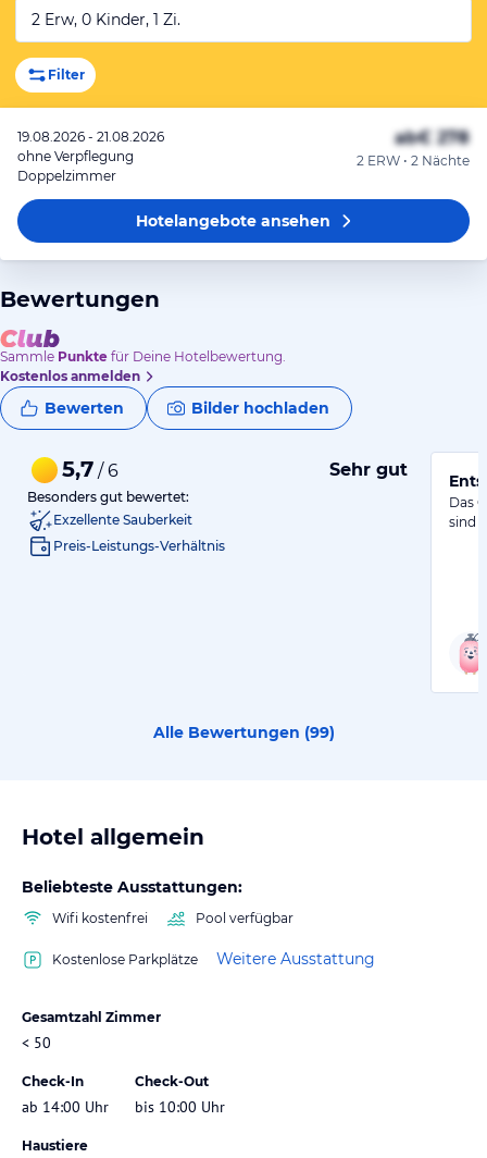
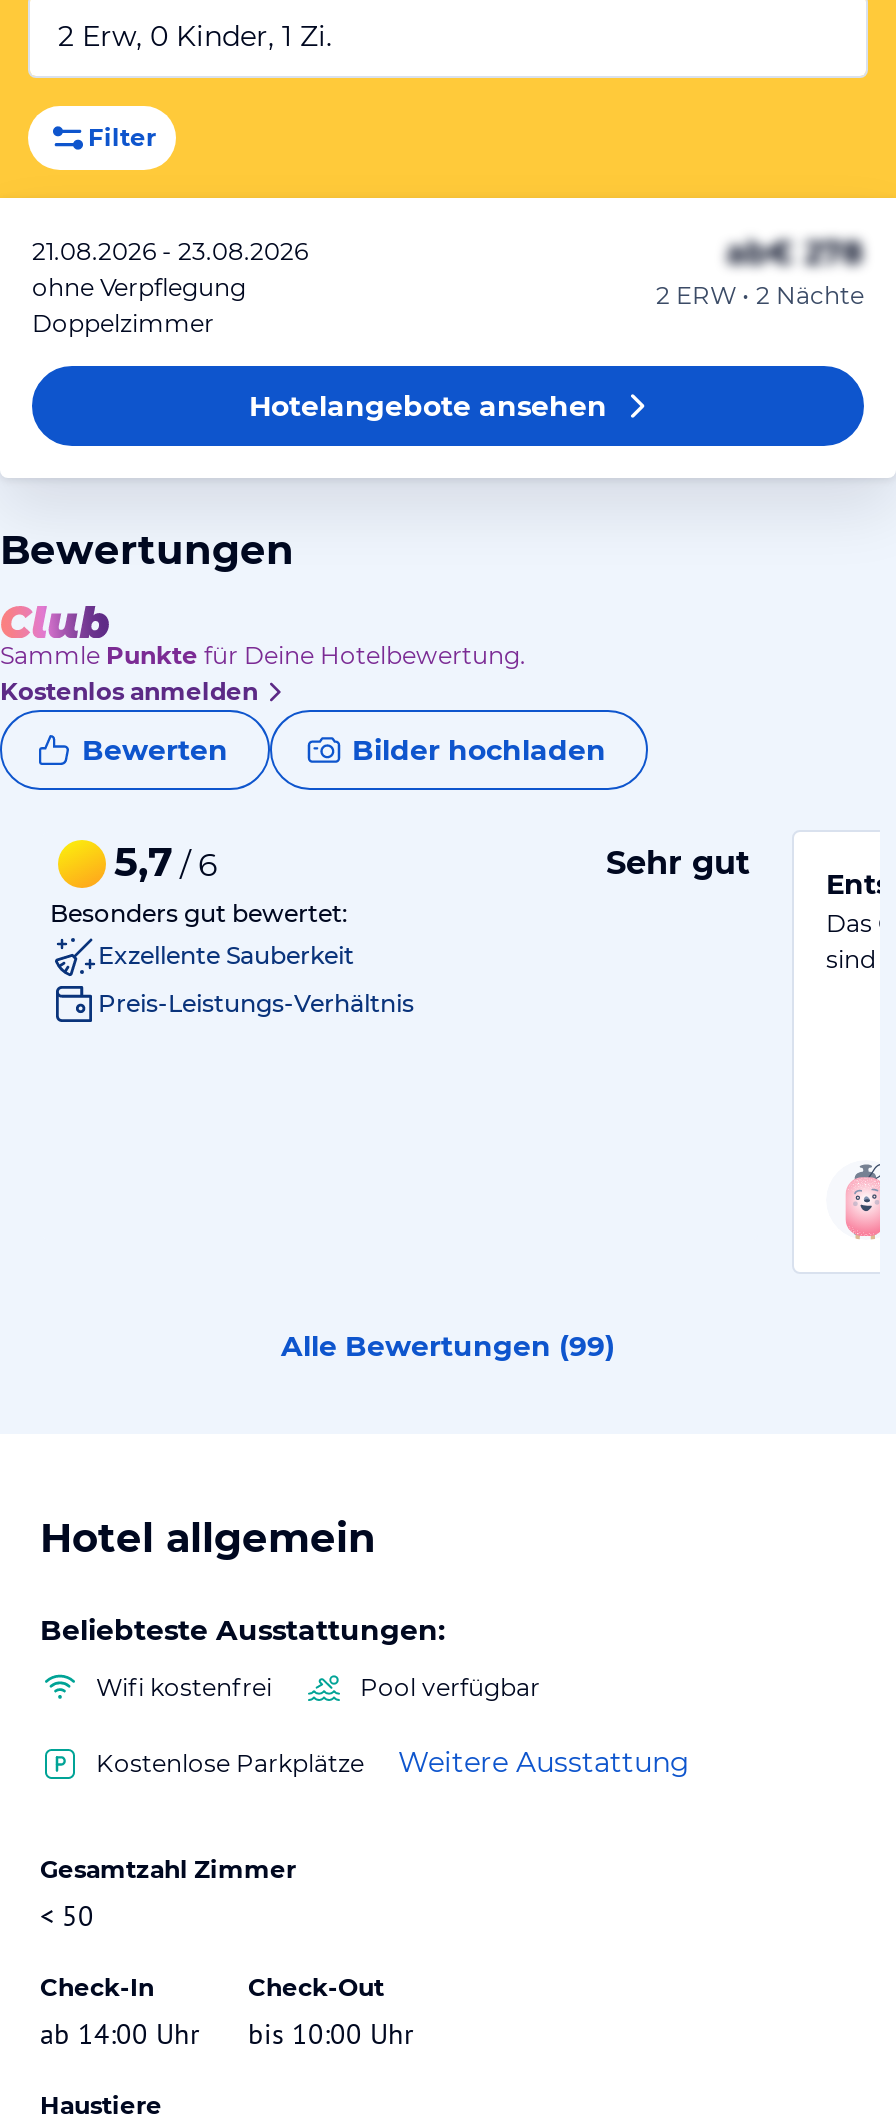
- 19.08.2026 - 21.08.2026
+ 21.08.2026 - 23.08.2026
